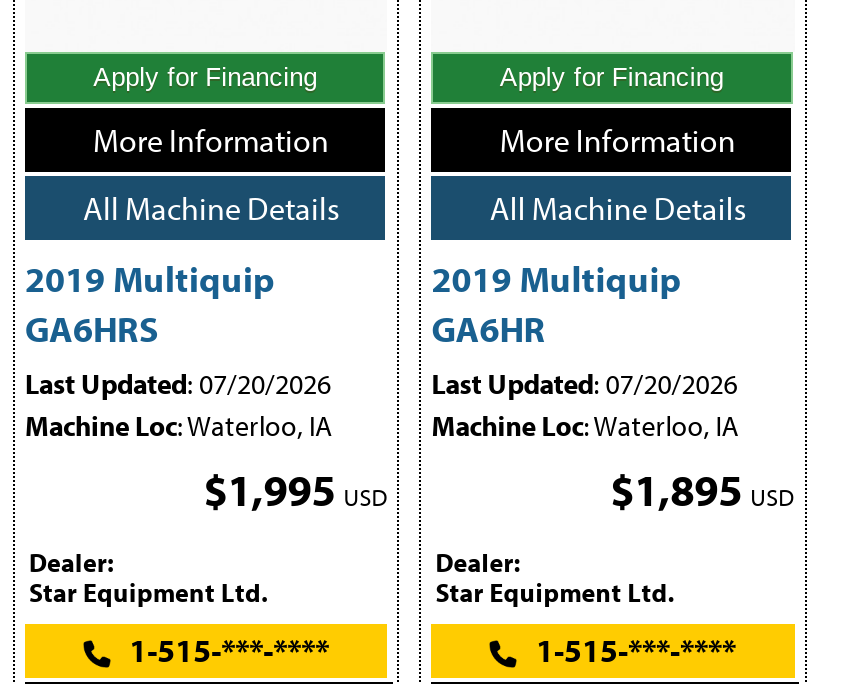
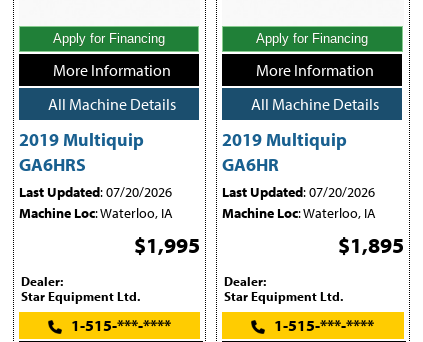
- $1,995 USD
+ $1,995

- $1,895 USD
+ $1,895
